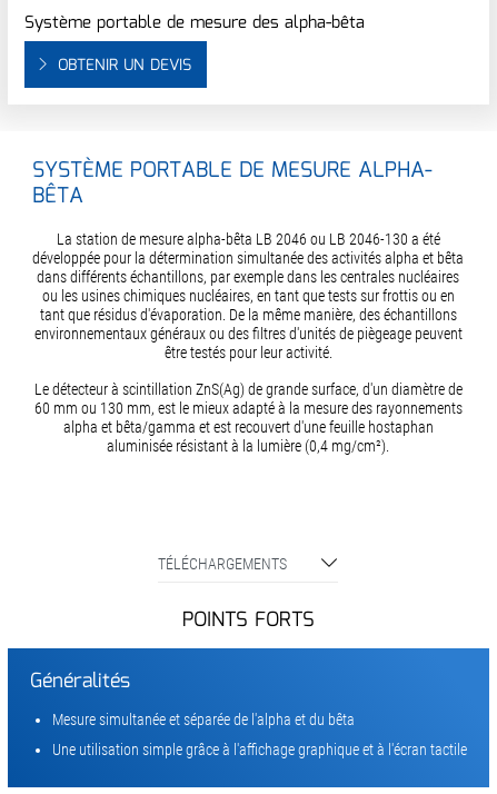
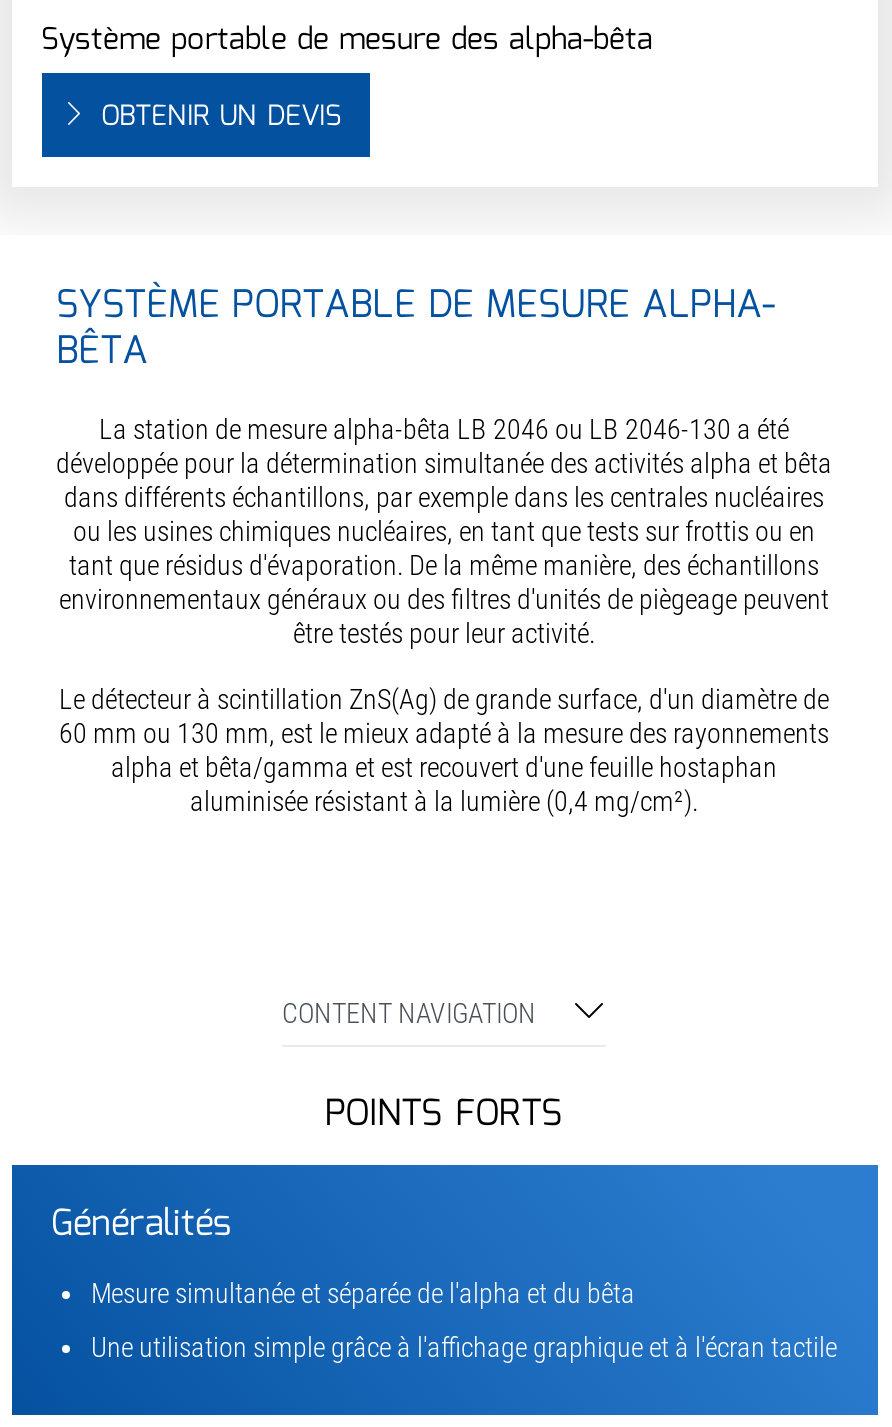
- TÉLÉCHARGEMENTS
+ CONTENT NAVIGATION
